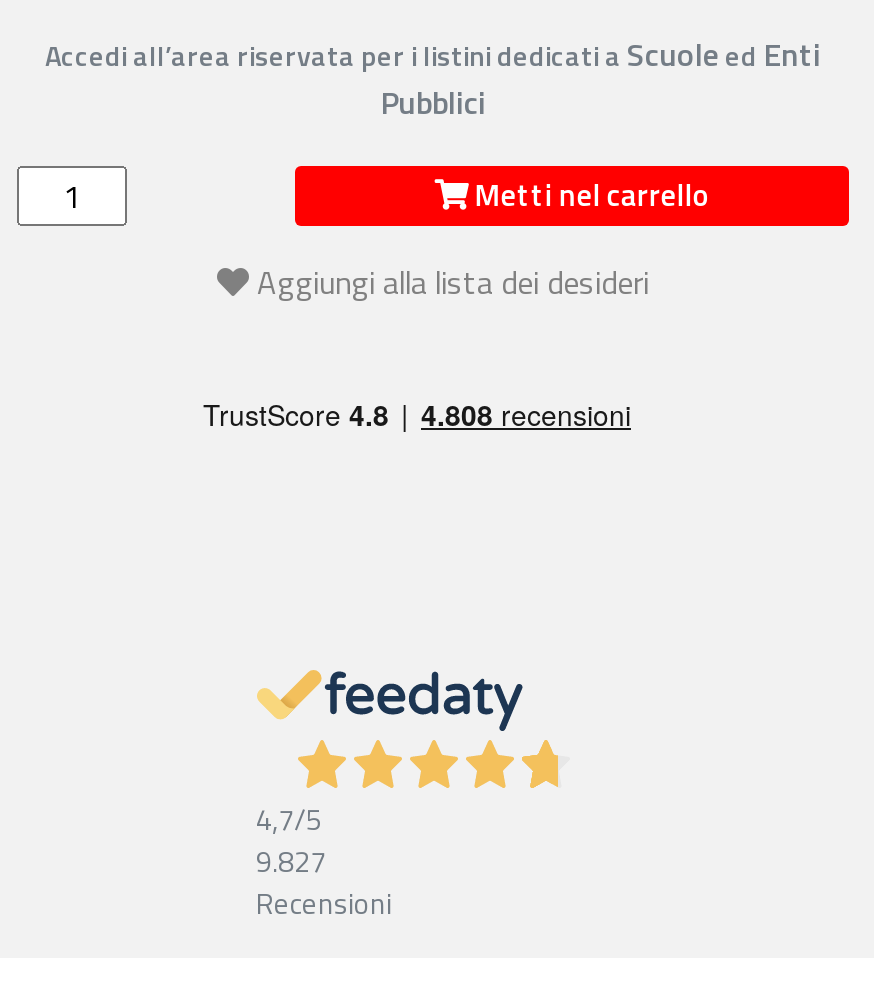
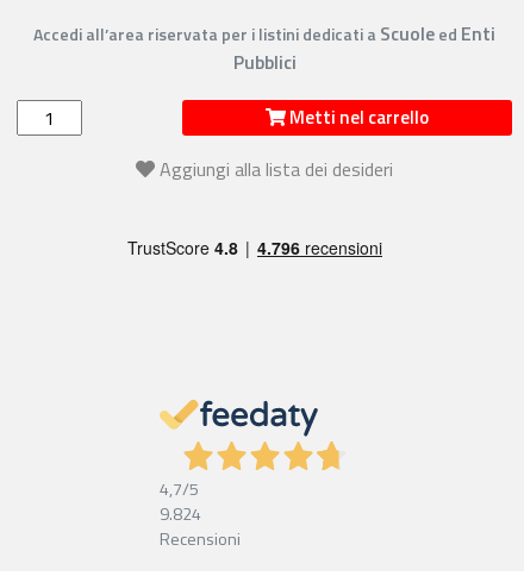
- 9.827
+ 9.824
